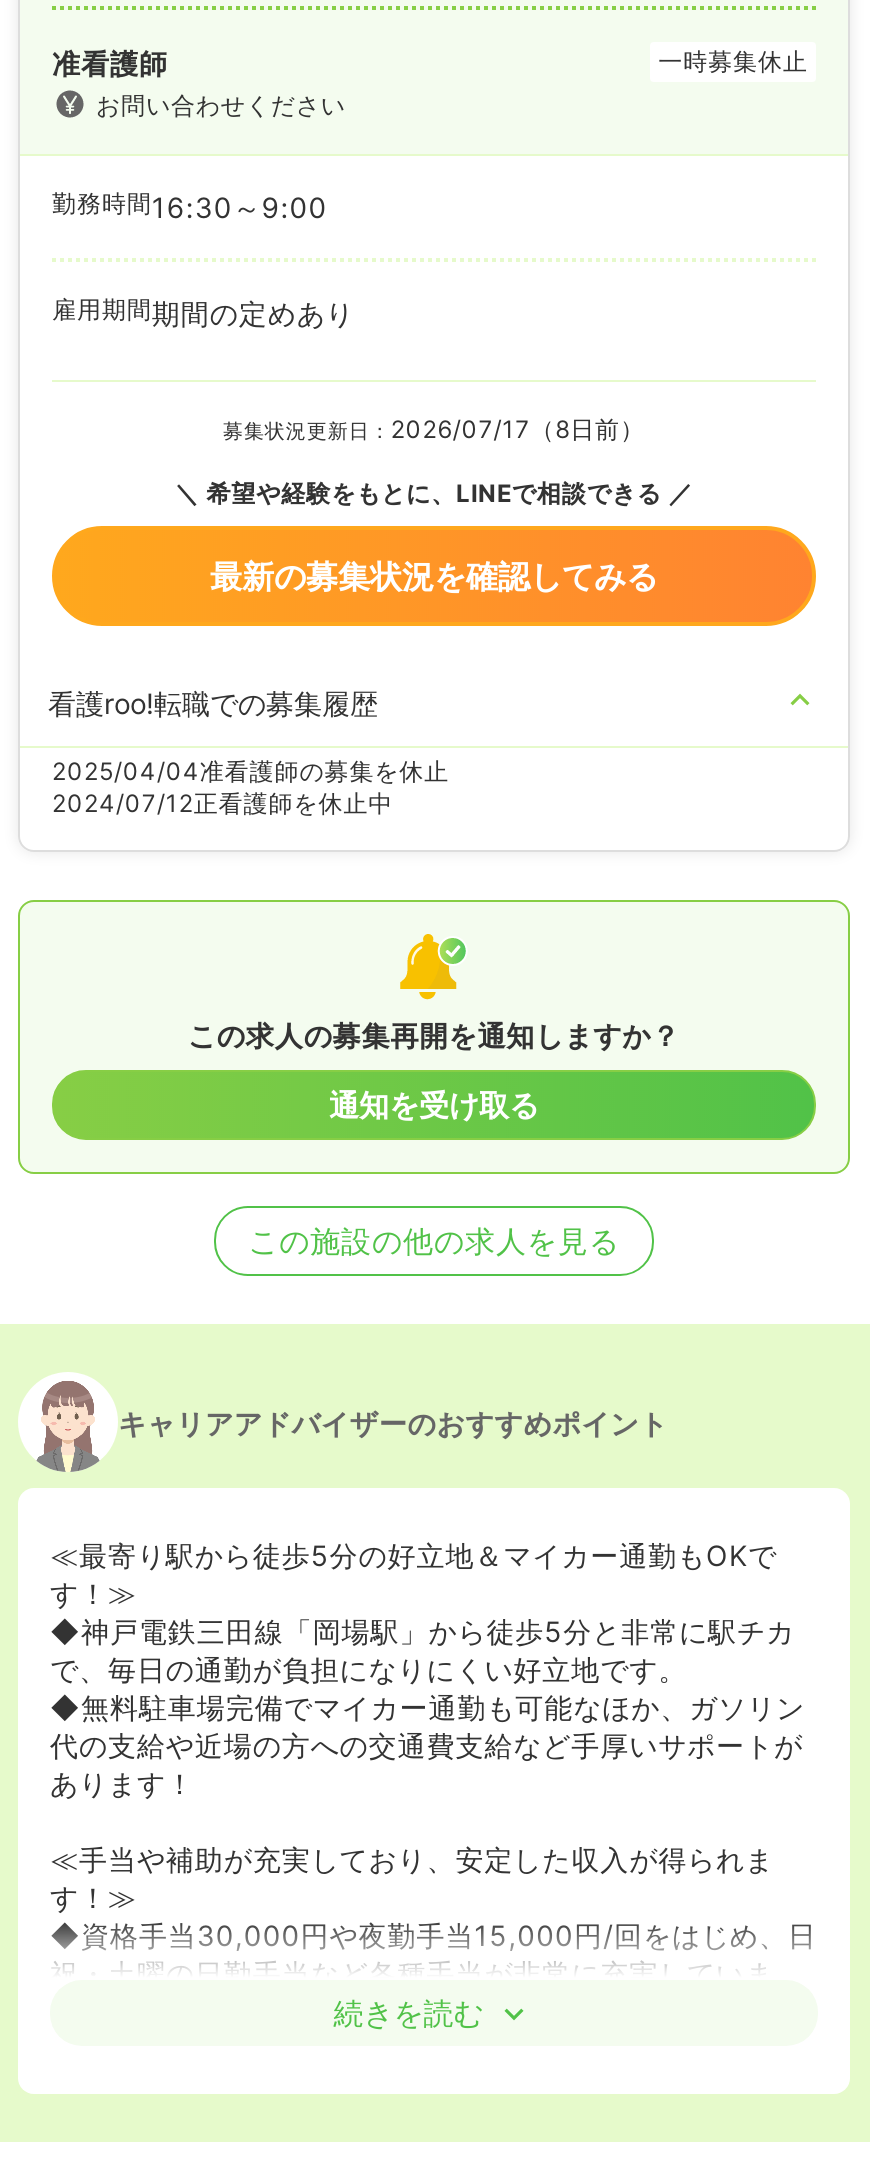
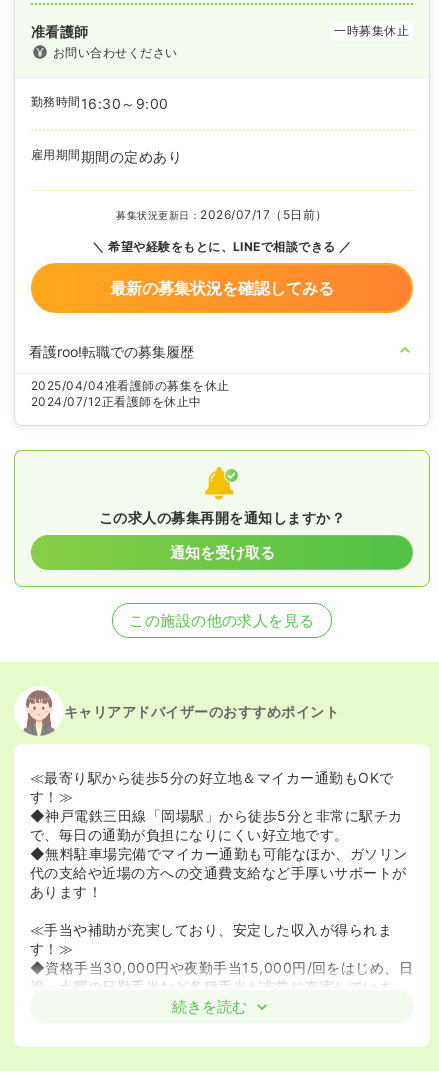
- 募集状況更新日：2026/07/17（8日前）
+ 募集状況更新日：2026/07/17（5日前）
